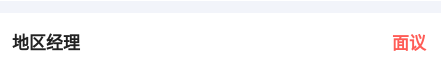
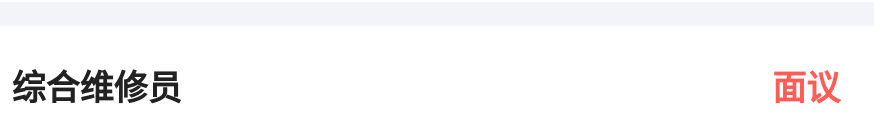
- 地区经理
+ 综合维修员
